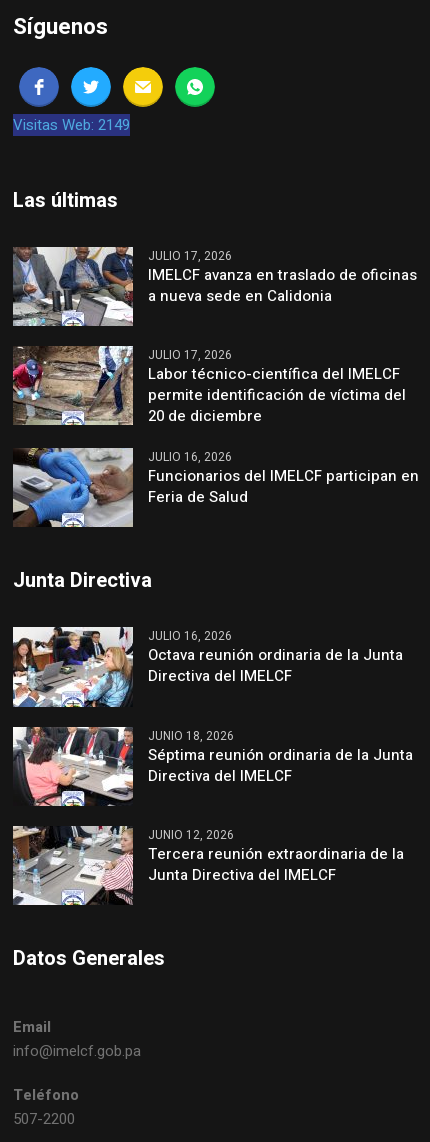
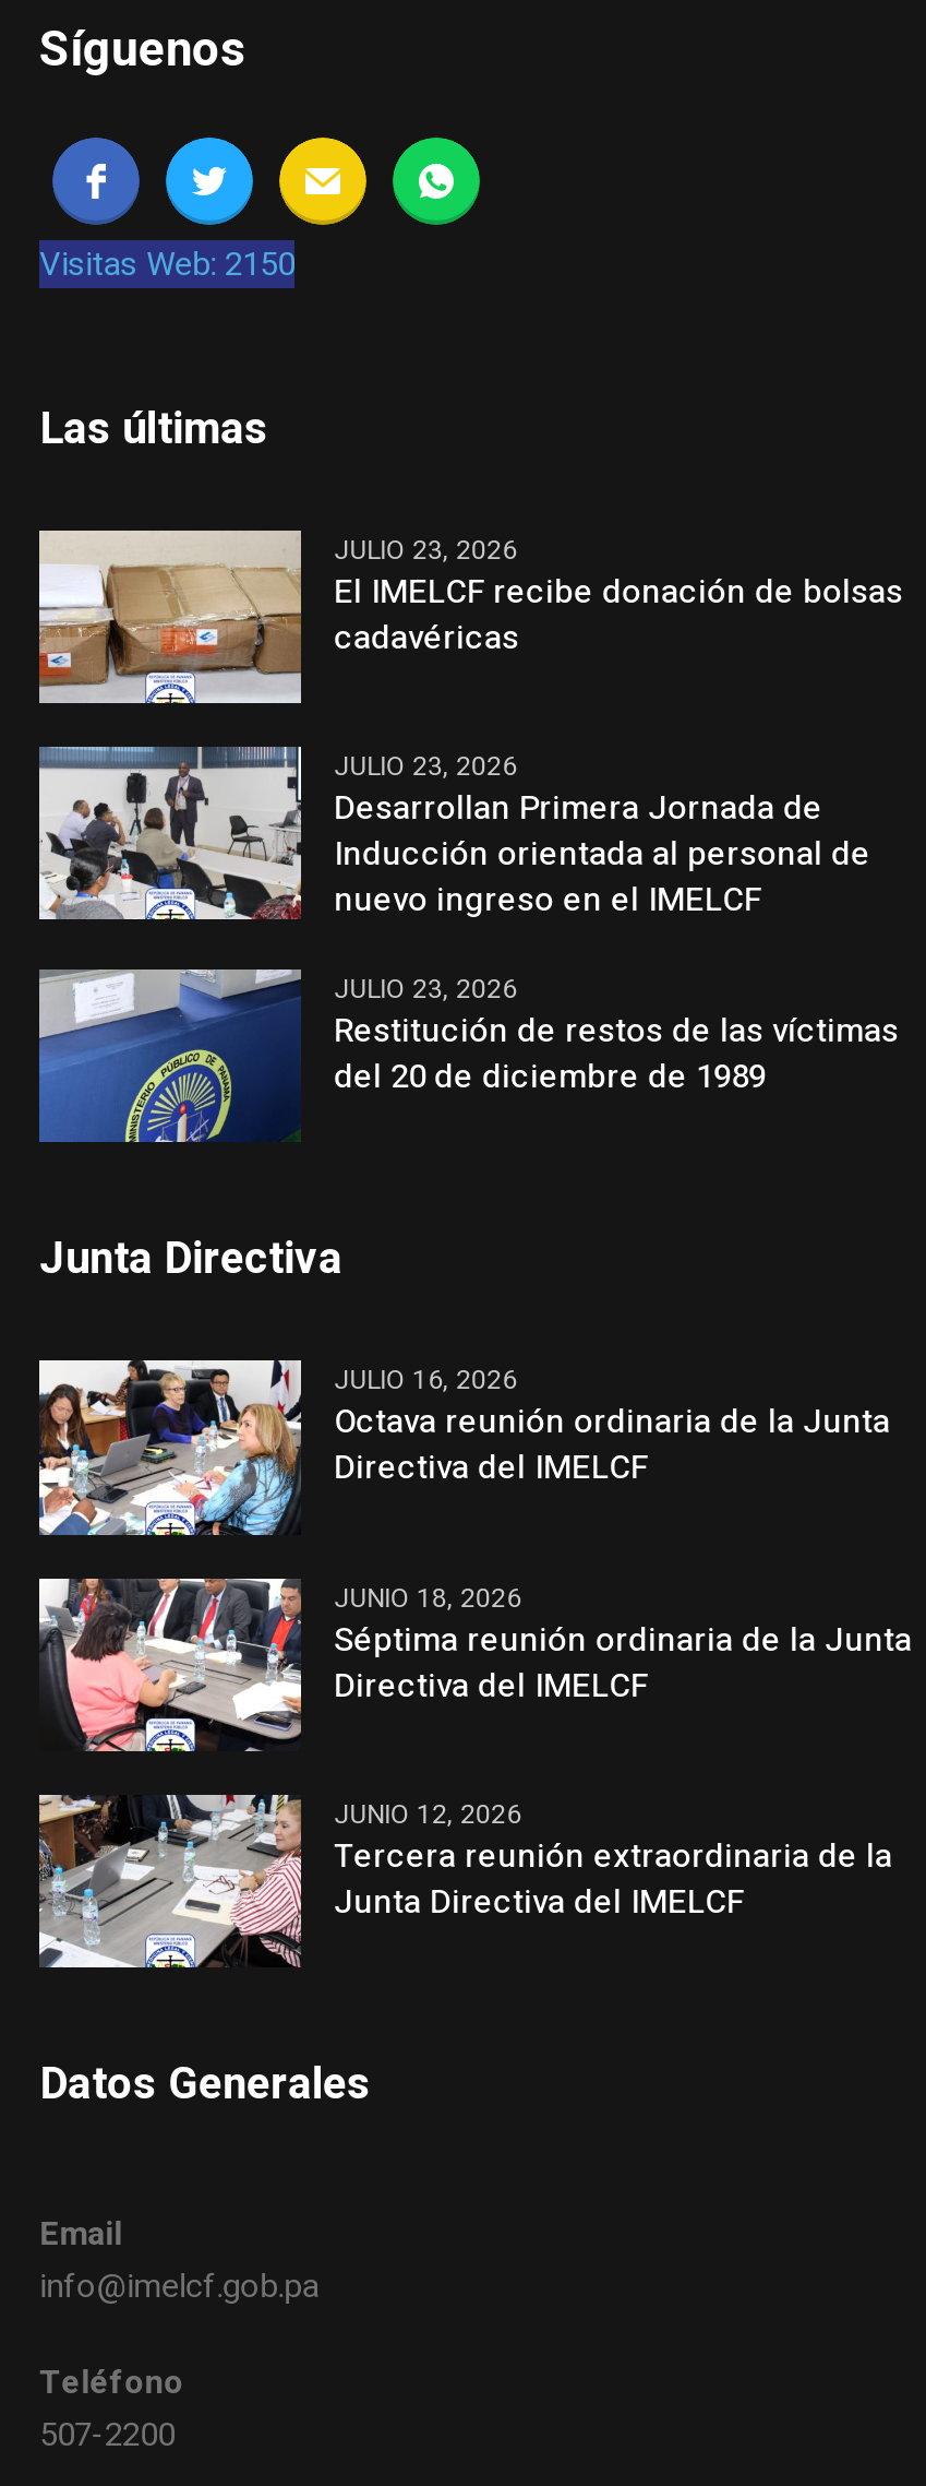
- Visitas Web: 2149
+ Visitas Web: 2150

- [image]
- JULIO 17, 2026
- IMELCF avanza en traslado de oficinas
- a nueva sede en Calidonia
+ [image]
+ JULIO 23, 2026
+ El IMELCF recibe donación de bolsas
+ cadavéricas

- [image]
- JULIO 17, 2026
- Labor técnico-científica del IMELCF
- permite identificación de víctima del
- 20 de diciembre
+ [image]
+ JULIO 23, 2026
+ Desarrollan Primera Jornada de
+ Inducción orientada al personal de
+ nuevo ingreso en el IMELCF

- [image]
- JULIO 16, 2026
- Funcionarios del IMELCF participan en
- Feria de Salud
+ [image]
+ JULIO 23, 2026
+ Restitución de restos de las víctimas
+ del 20 de diciembre de 1989
